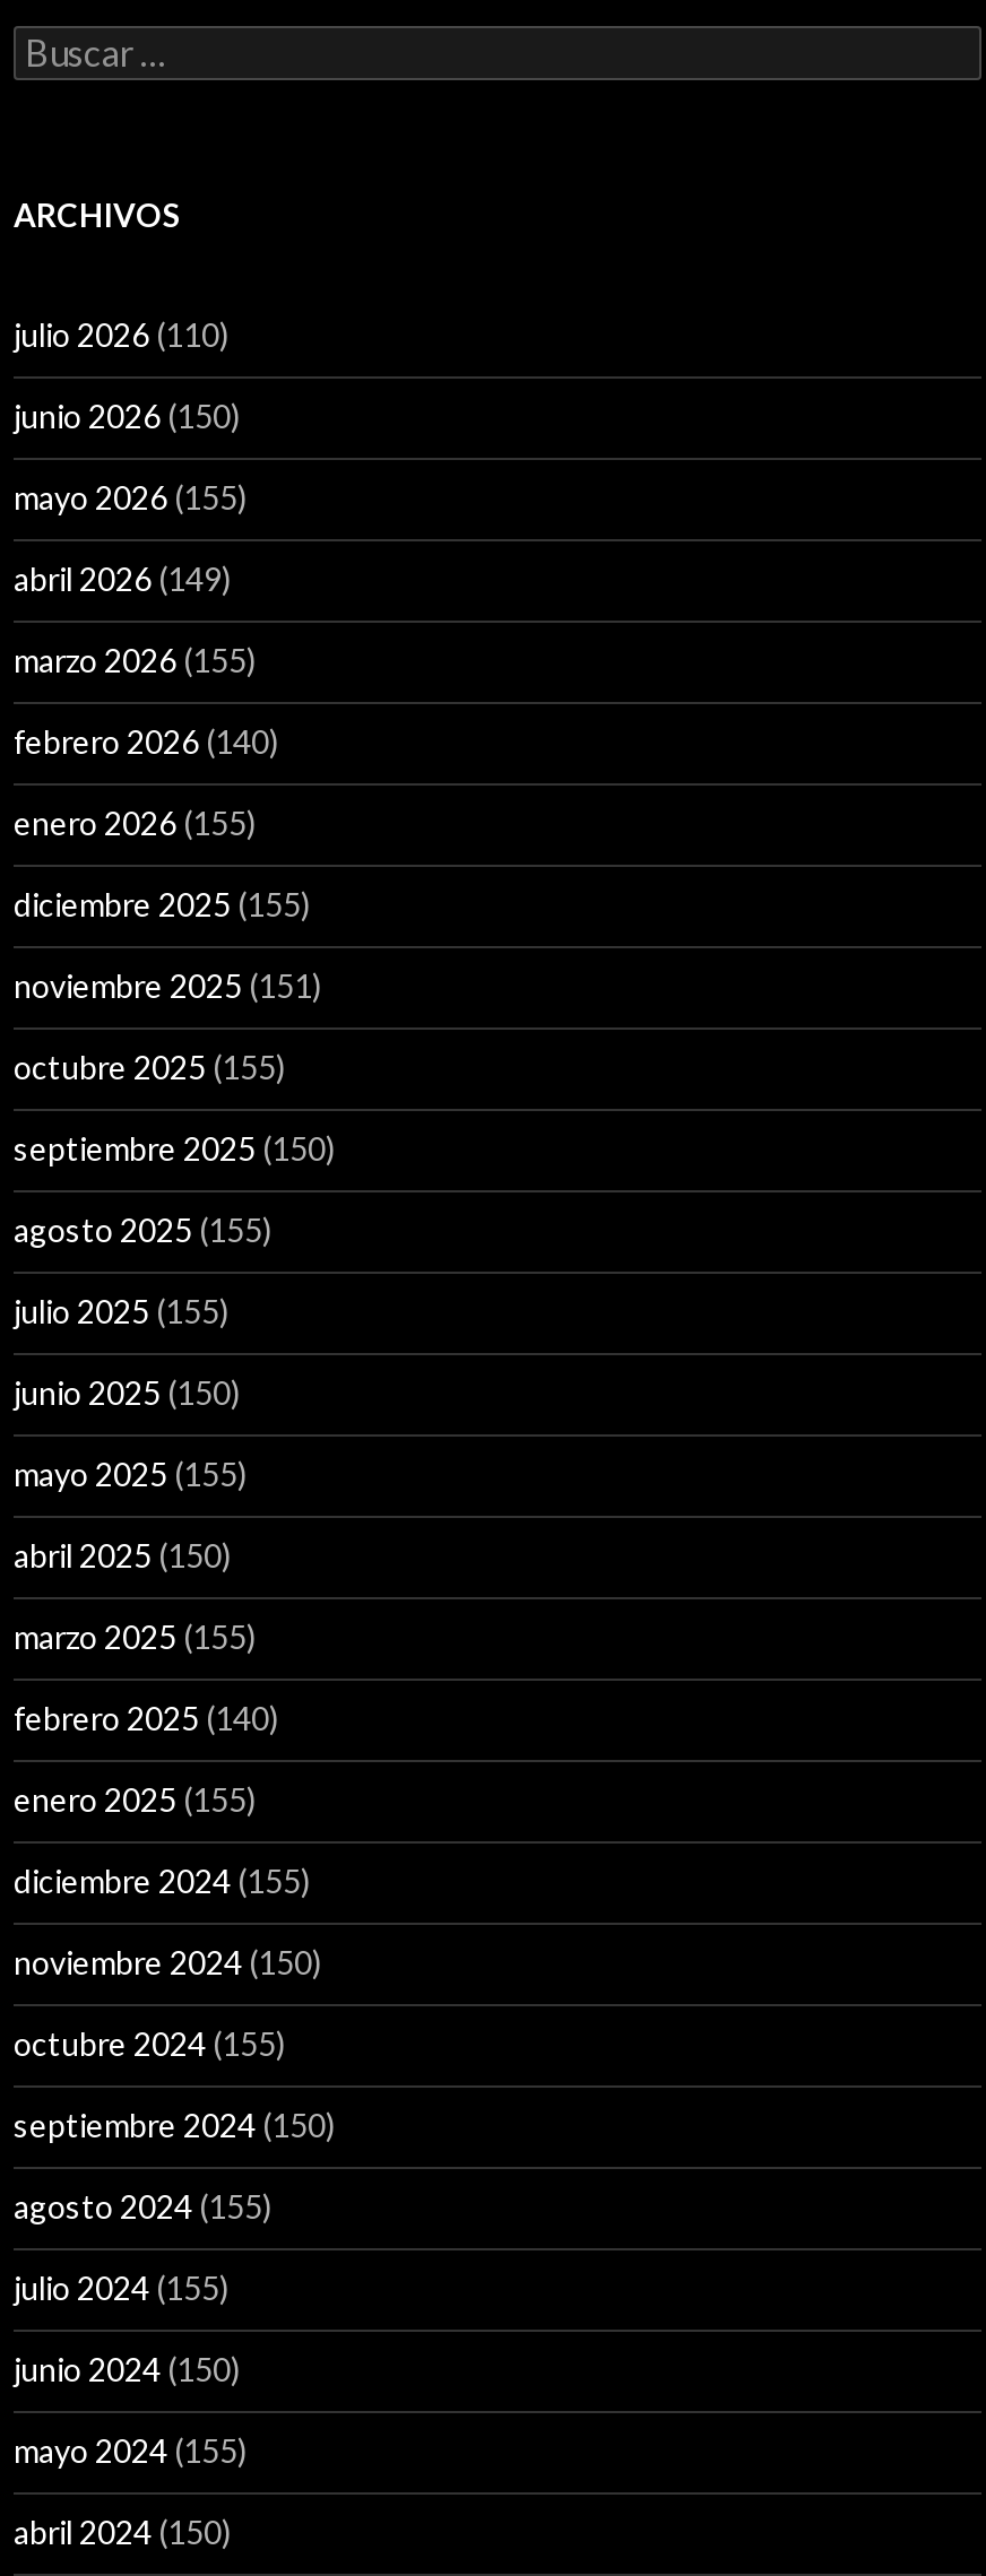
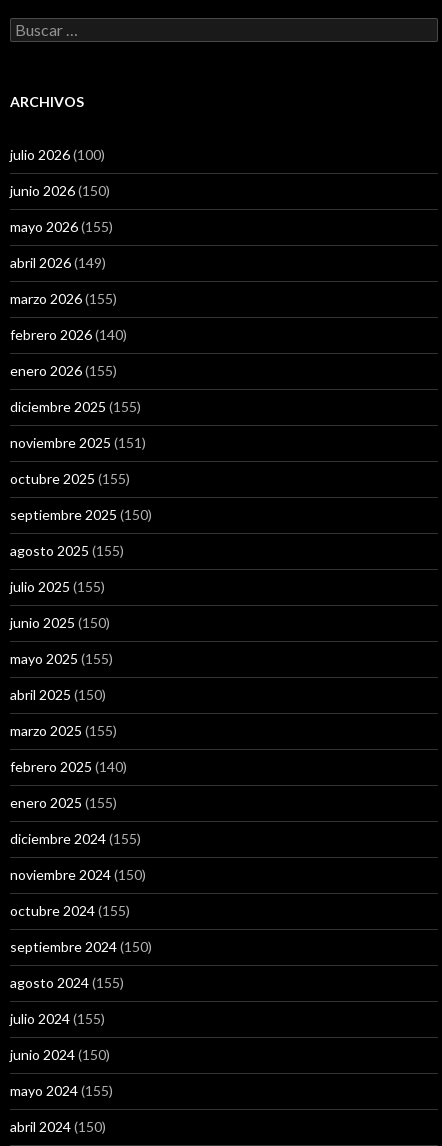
- julio 2026 (110)
+ julio 2026 (100)
